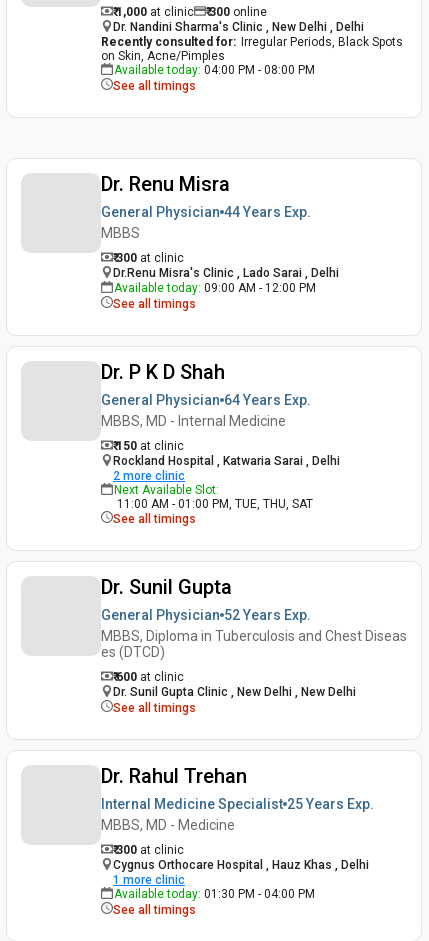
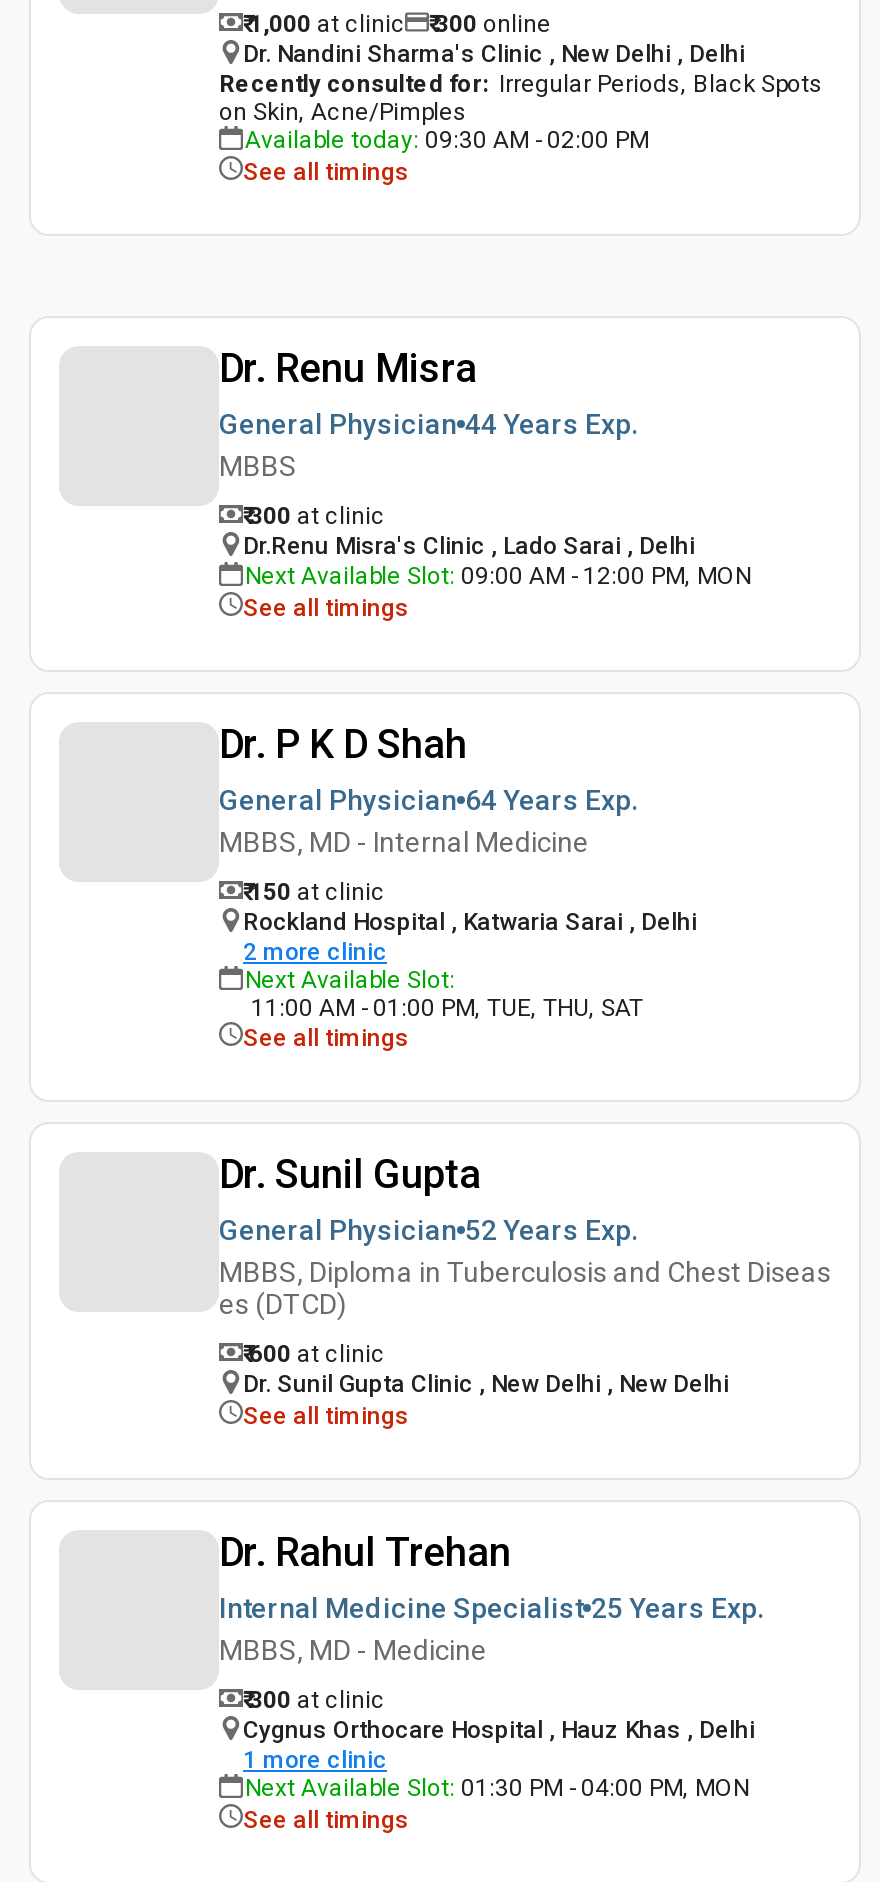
- Available today: 04:00 PM - 08:00 PM
+ Available today: 09:30 AM - 02:00 PM

- Available today: 09:00 AM - 12:00 PM
+ Next Available Slot: 09:00 AM - 12:00 PM, MON

- Available today: 01:30 PM - 04:00 PM
+ Next Available Slot: 01:30 PM - 04:00 PM, MON
